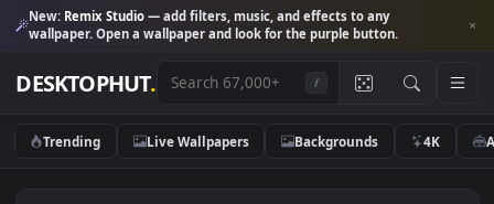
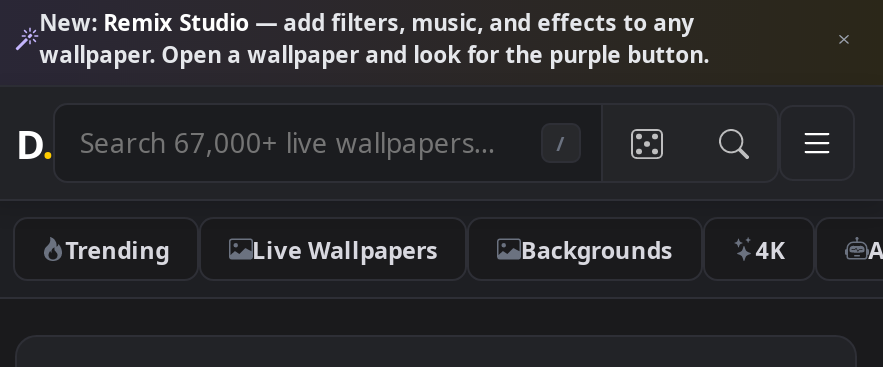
- DESKTOPHUT.
+ D.
